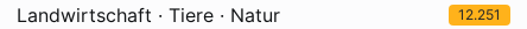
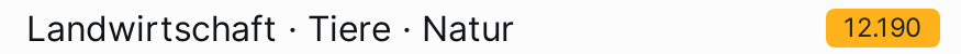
- 12.251
+ 12.190
